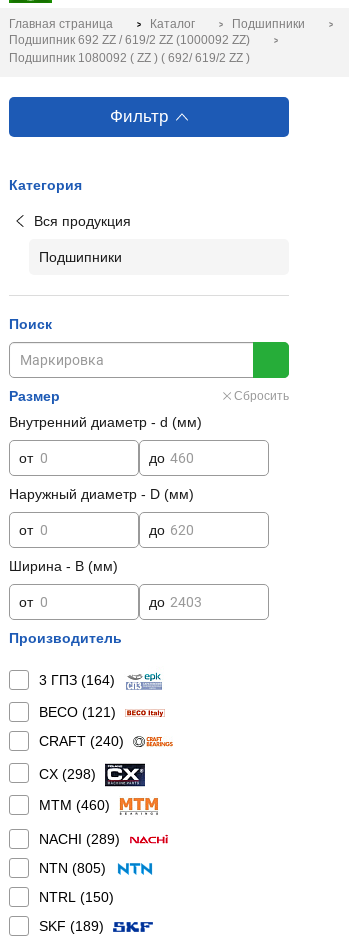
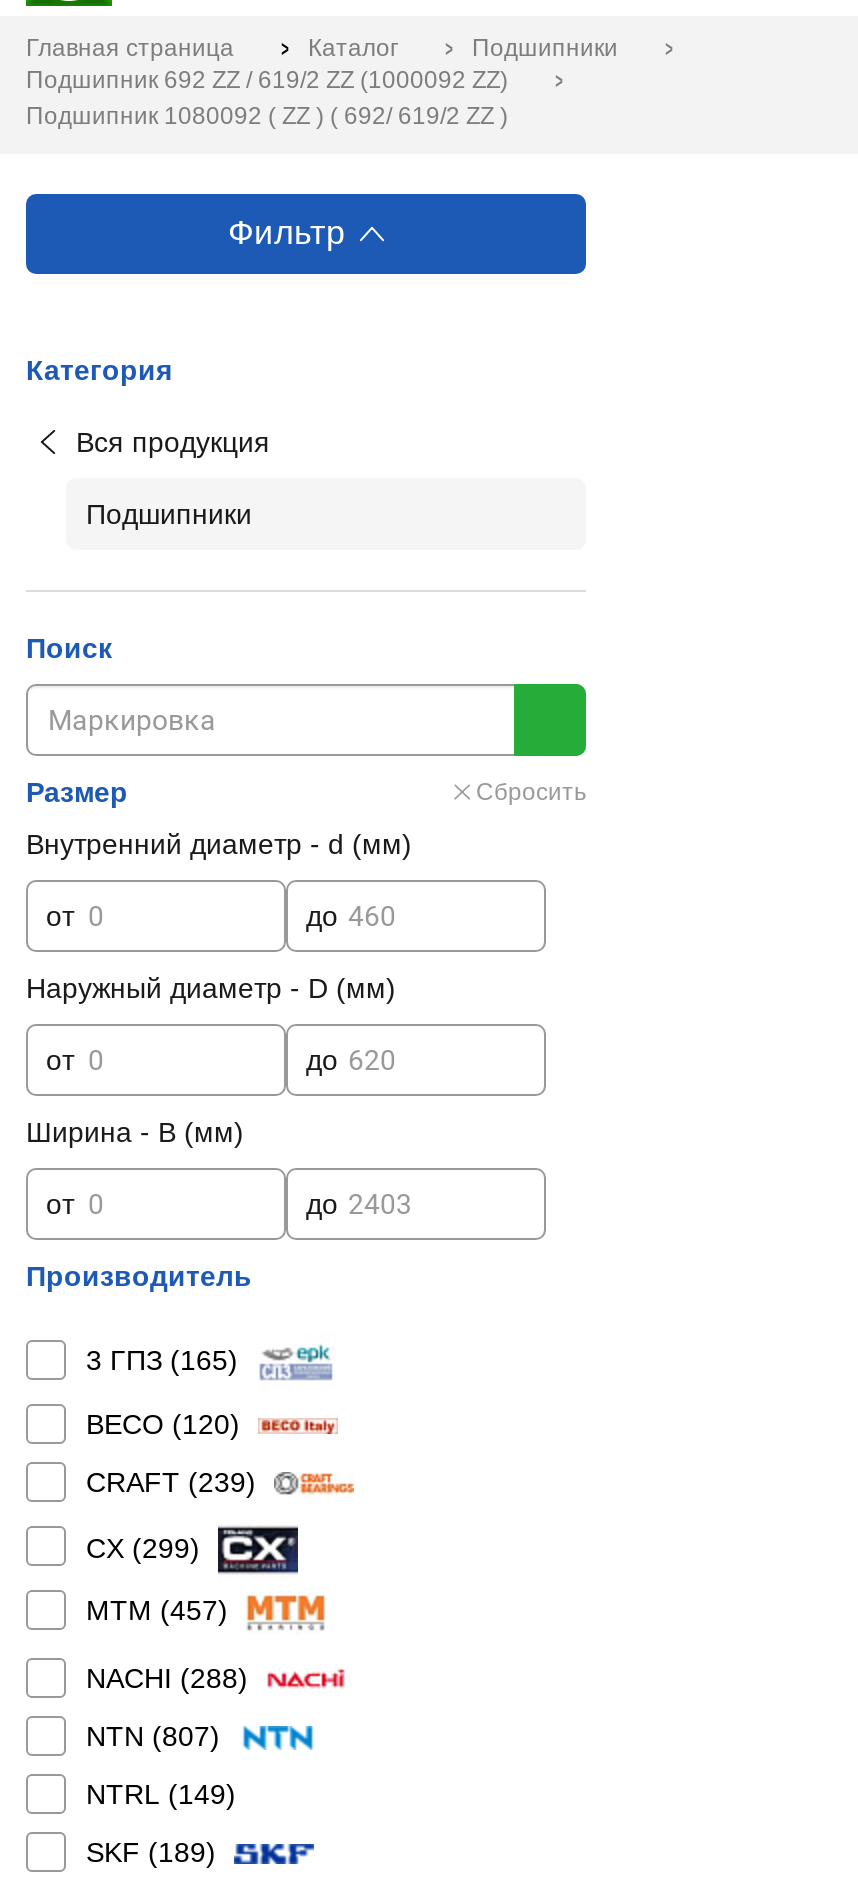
- 3 ГПЗ (164)
+ 3 ГПЗ (165)

- BECO (121)
+ BECO (120)

- CRAFT (240)
+ CRAFT (239)

- CX (298)
+ CX (299)

- MTM (460)
+ MTM (457)

- NACHI (289)
+ NACHI (288)

- NTN (805)
+ NTN (807)

- NTRL (150)
+ NTRL (149)
